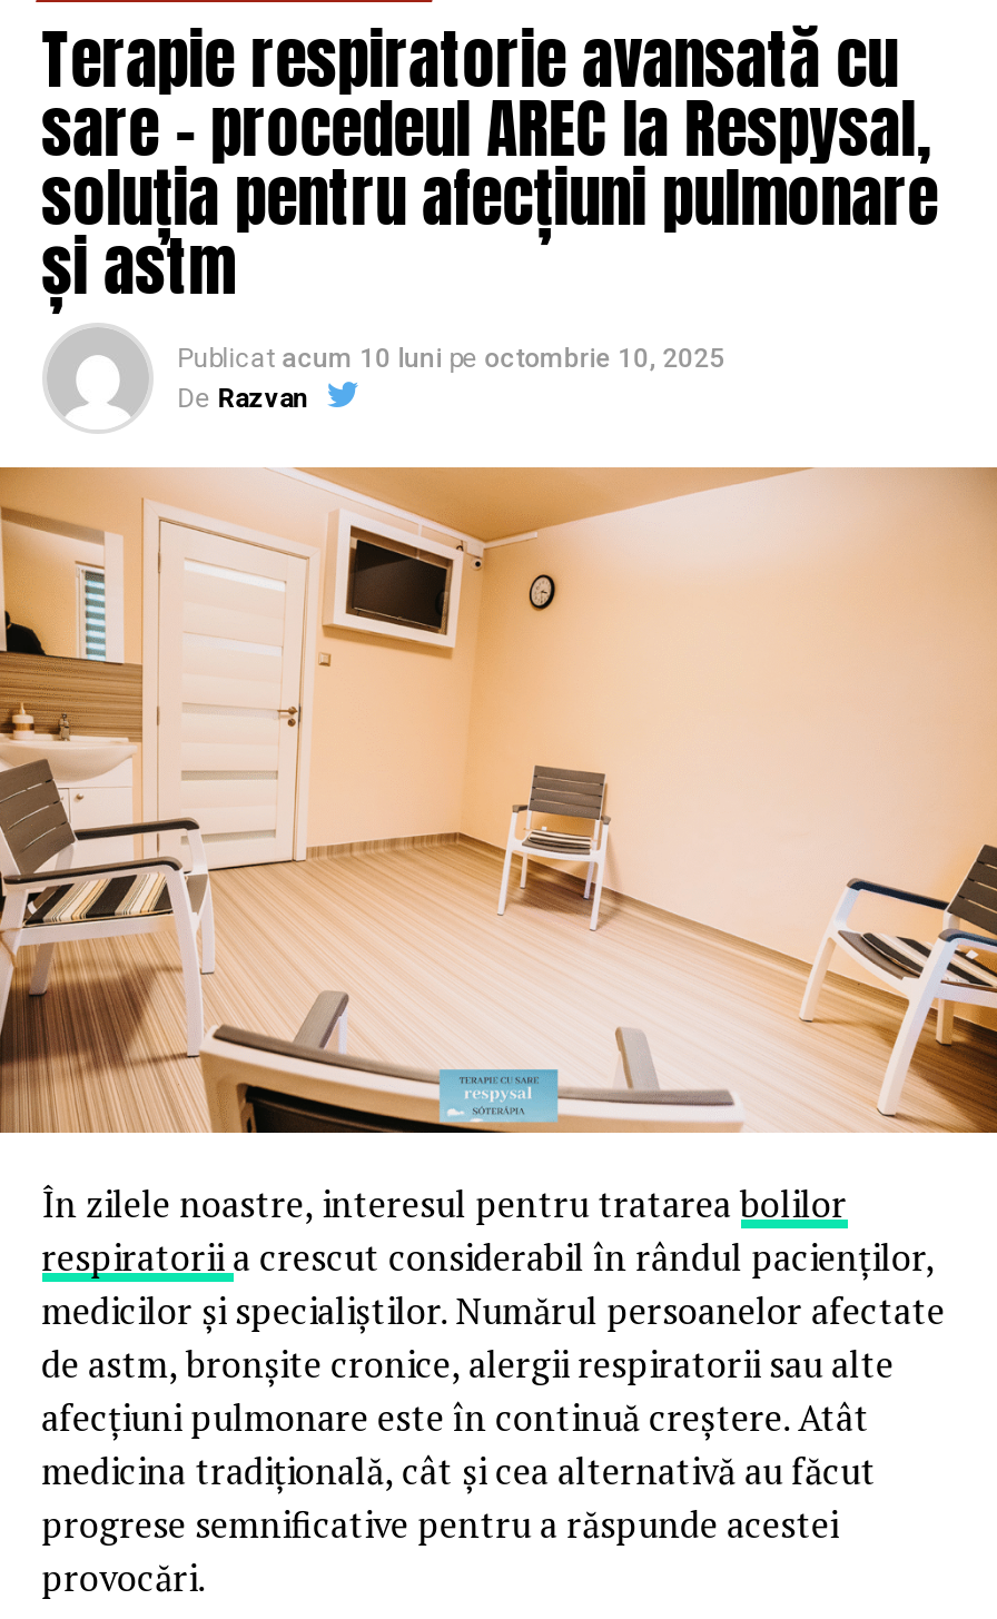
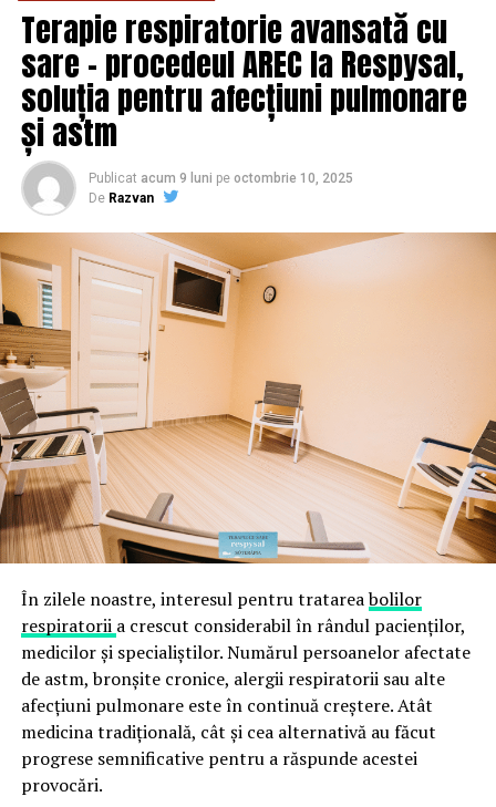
- Publicat acum 10 luni pe octombrie 10, 2025
+ Publicat acum 9 luni pe octombrie 10, 2025
